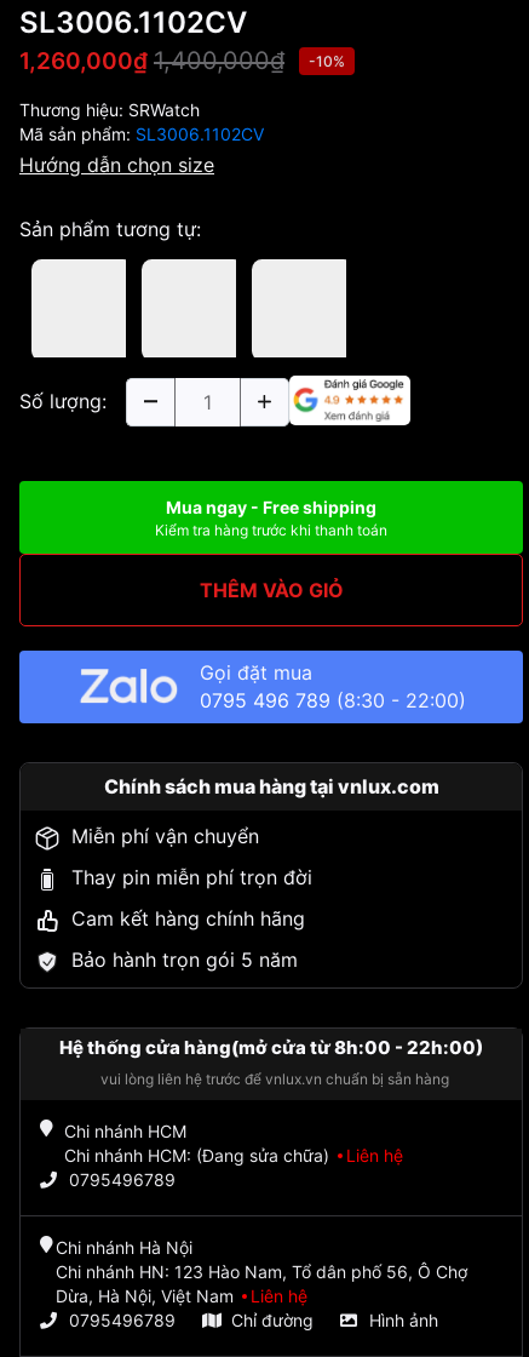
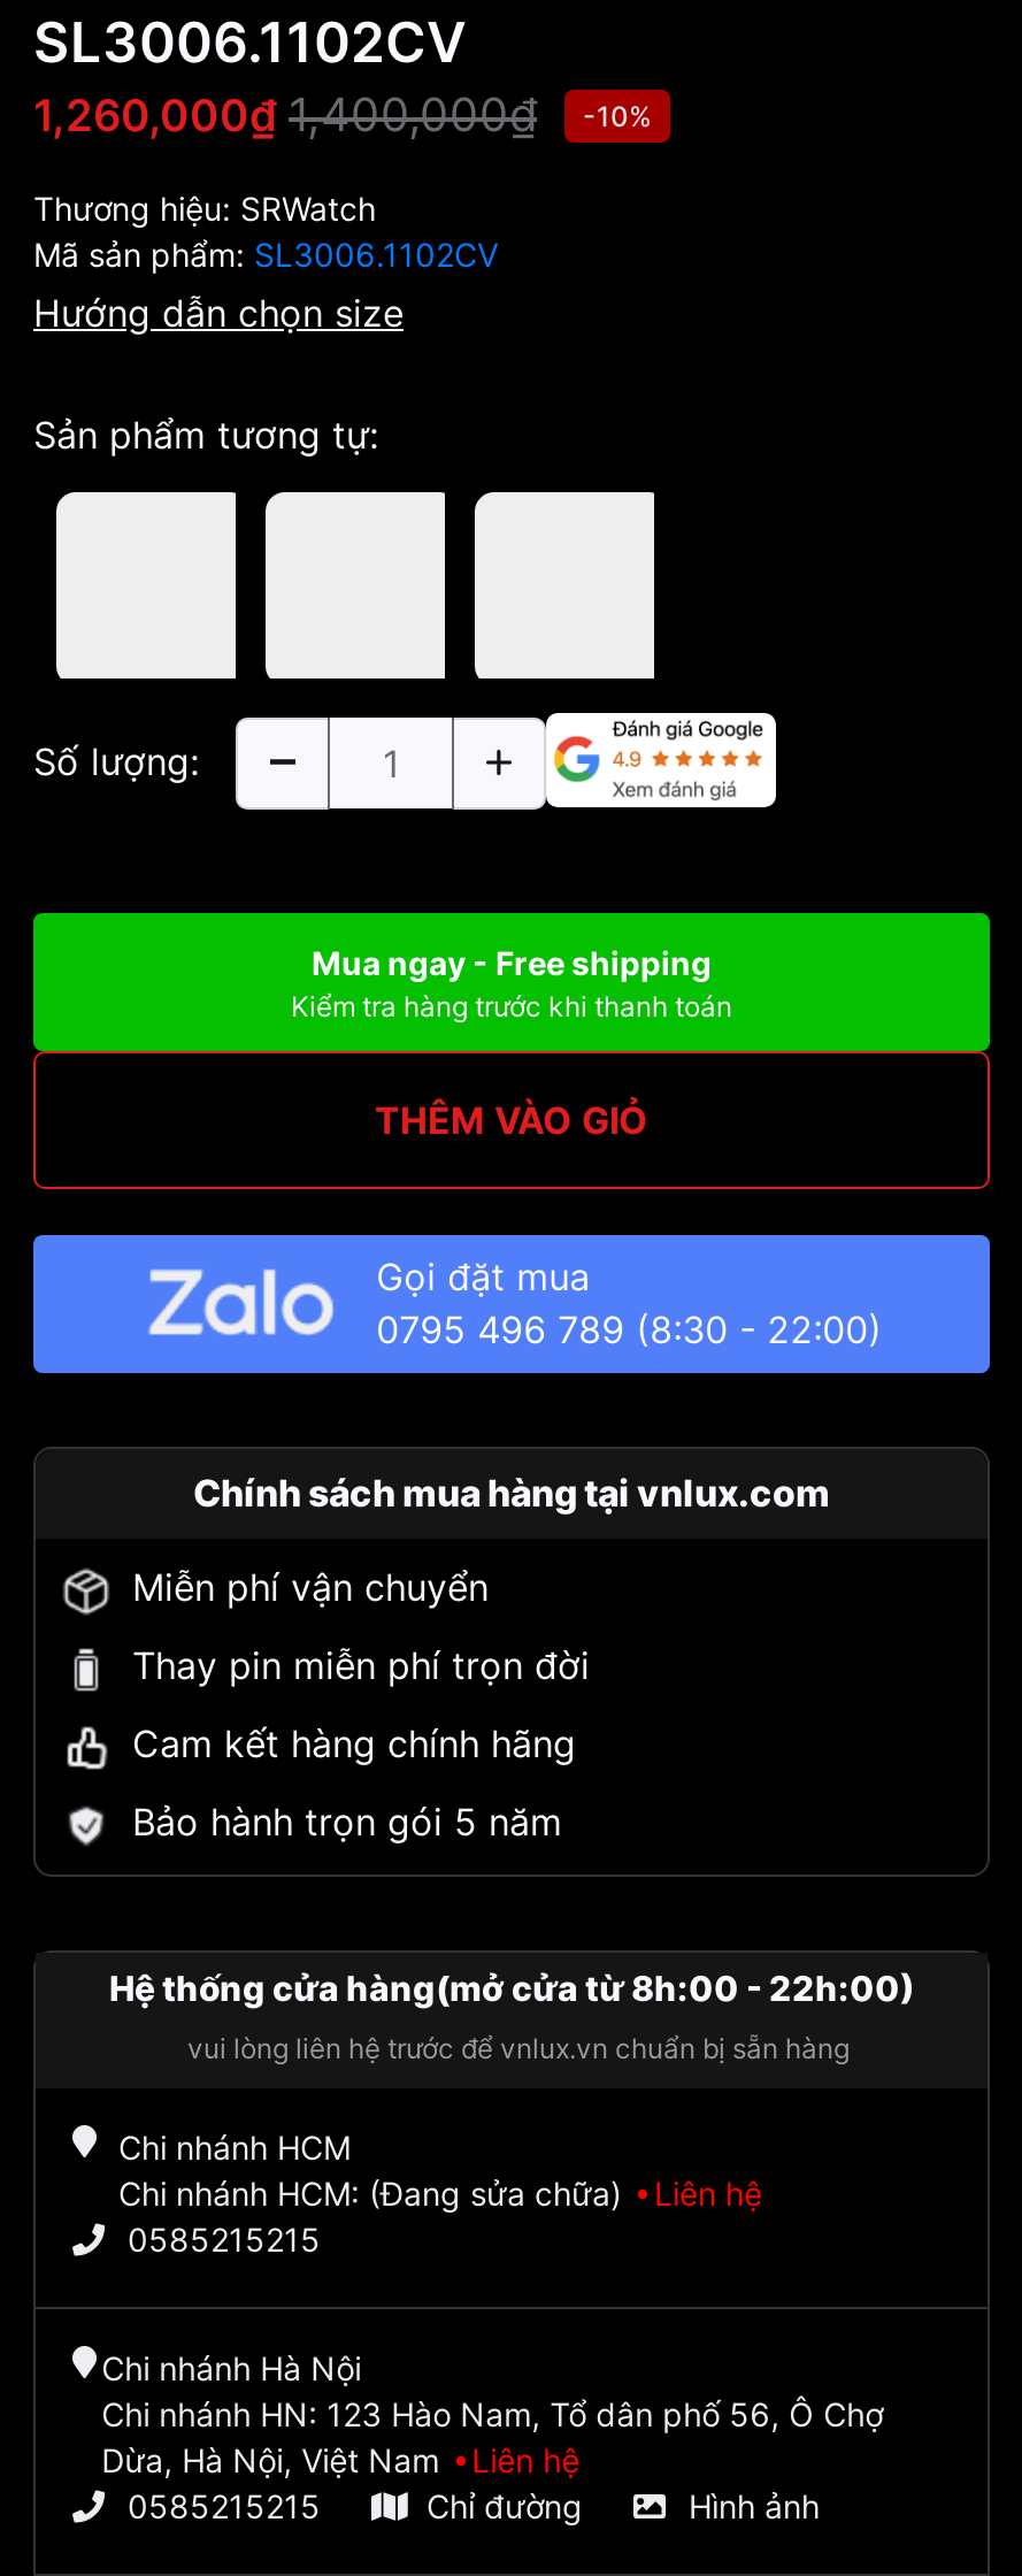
- 0795496789
+ 0585215215

- 0795496789
+ 0585215215
